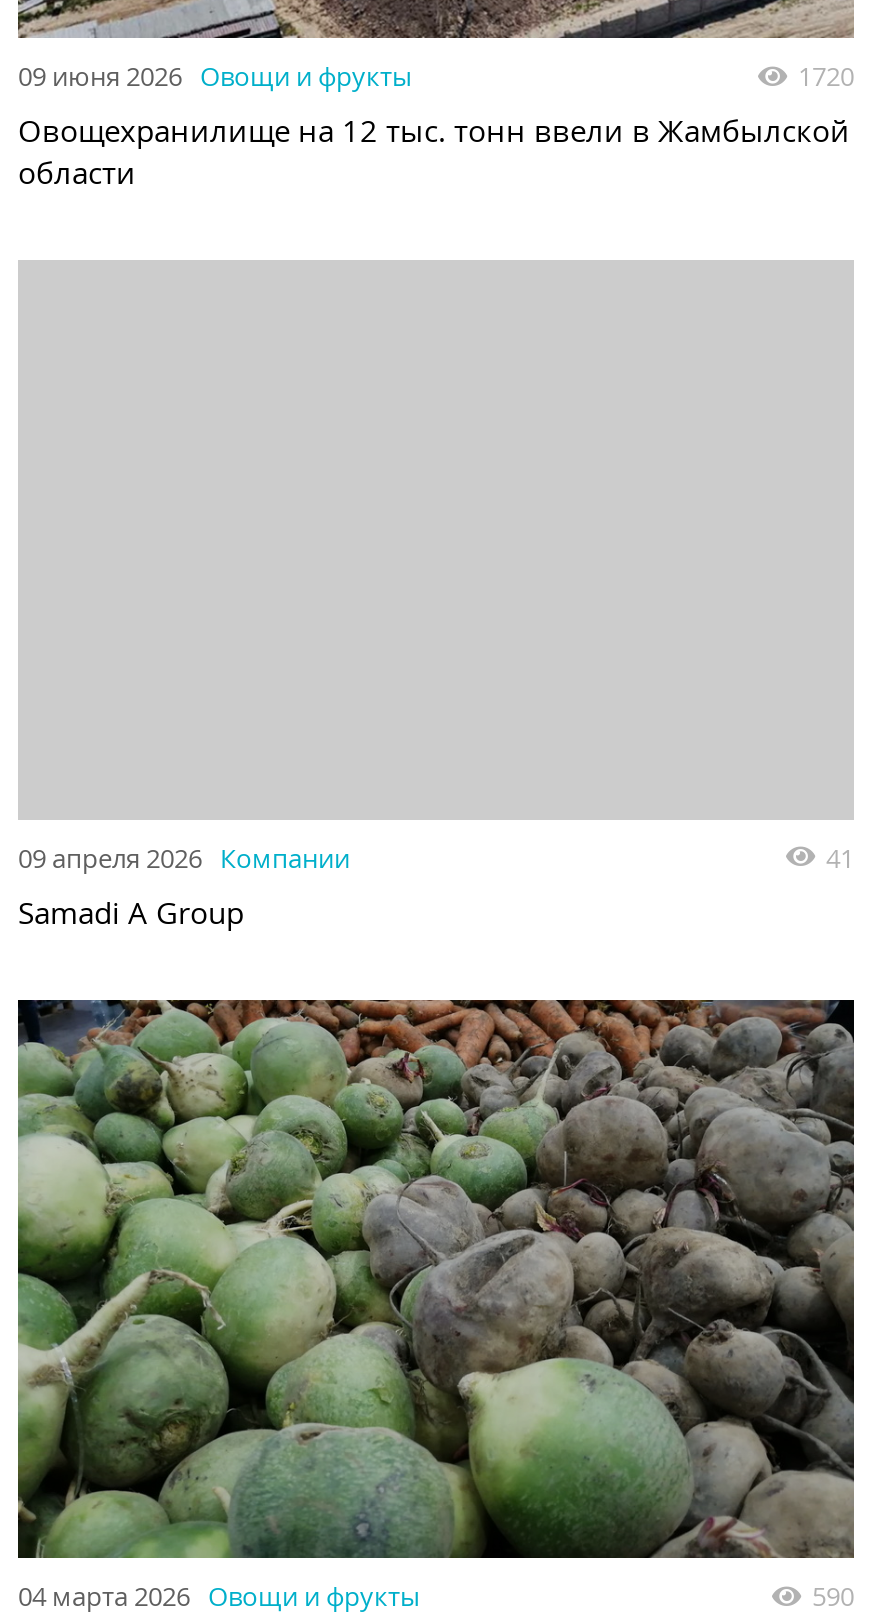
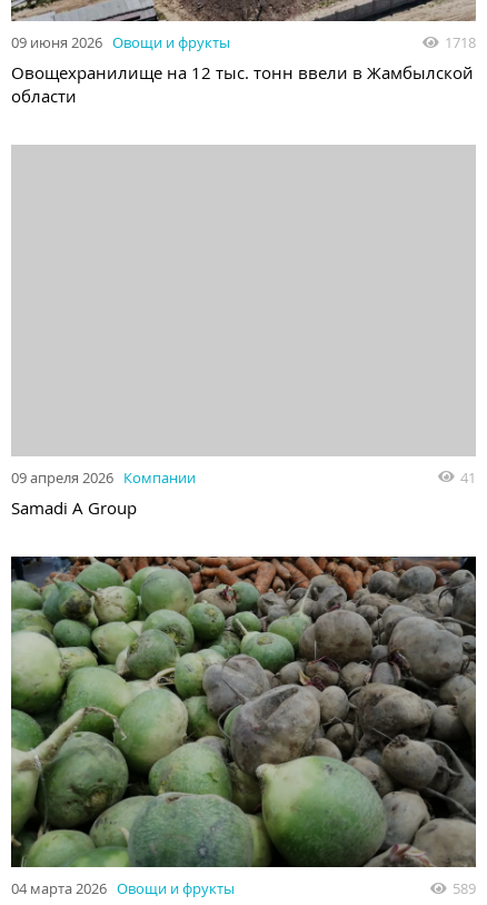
- 1720
+ 1718

- 590
+ 589
